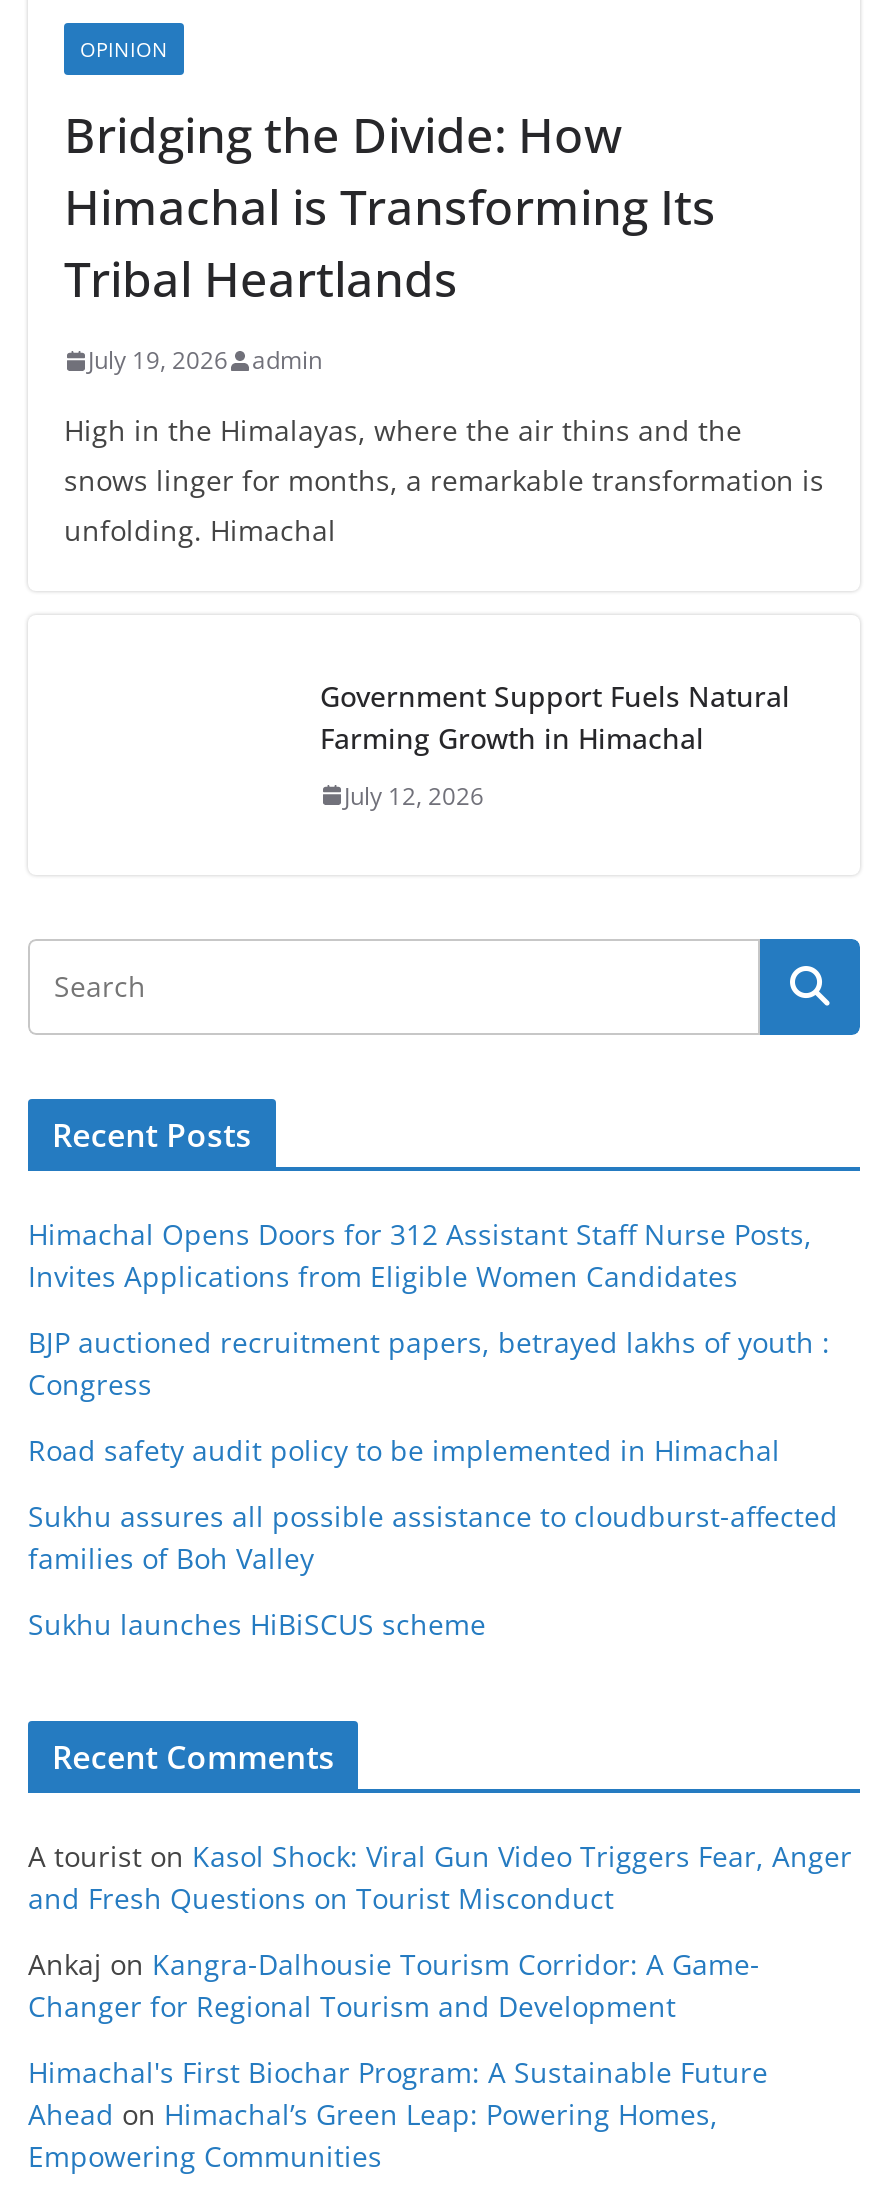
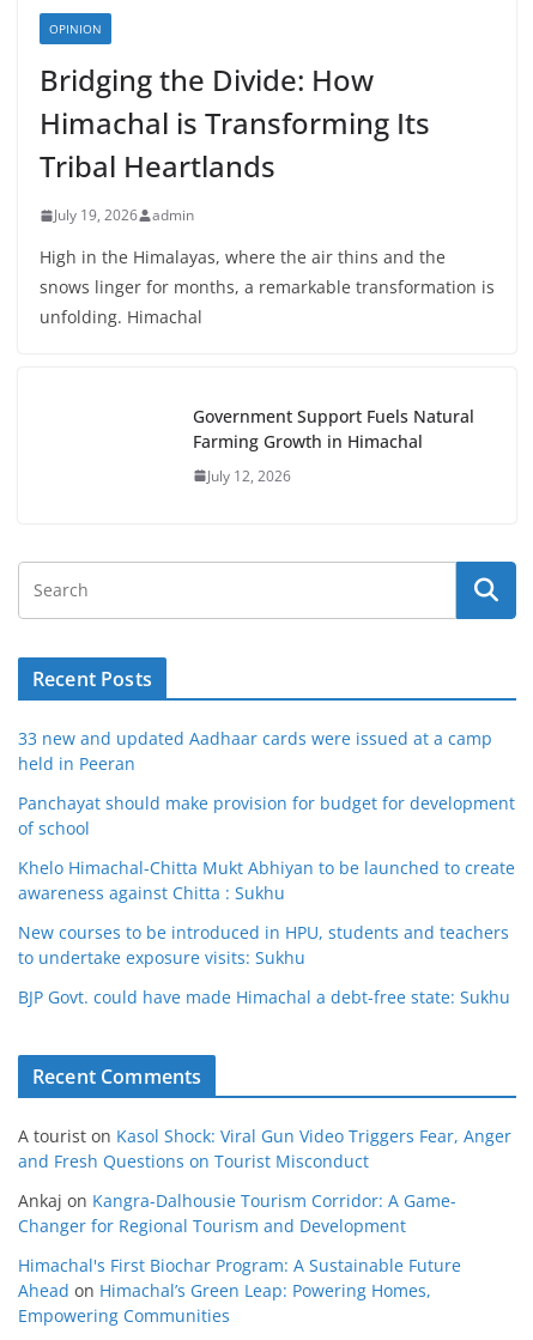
- Himachal Opens Doors for 312 Assistant Staff Nurse Posts,
- Invites Applications from Eligible Women Candidates
+ 33 new and updated Aadhaar cards were issued at a camp
+ held in Peeran

- BJP auctioned recruitment papers, betrayed lakhs of youth :
- Congress
+ Panchayat should make provision for budget for development
+ of school

- Road safety audit policy to be implemented in Himachal
+ Khelo Himachal-Chitta Mukt Abhiyan to be launched to create
+ awareness against Chitta : Sukhu

- Sukhu assures all possible assistance to cloudburst-affected
- families of Boh Valley
+ New courses to be introduced in HPU, students and teachers
+ to undertake exposure visits: Sukhu

- Sukhu launches HiBiSCUS scheme
+ BJP Govt. could have made Himachal a debt-free state: Sukhu
